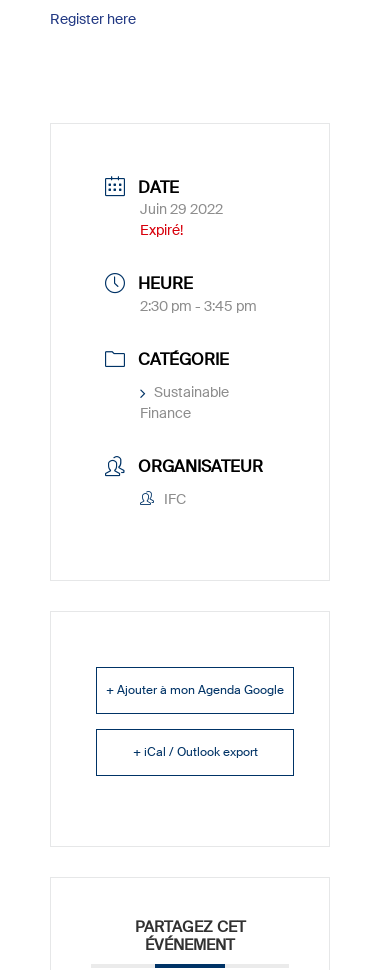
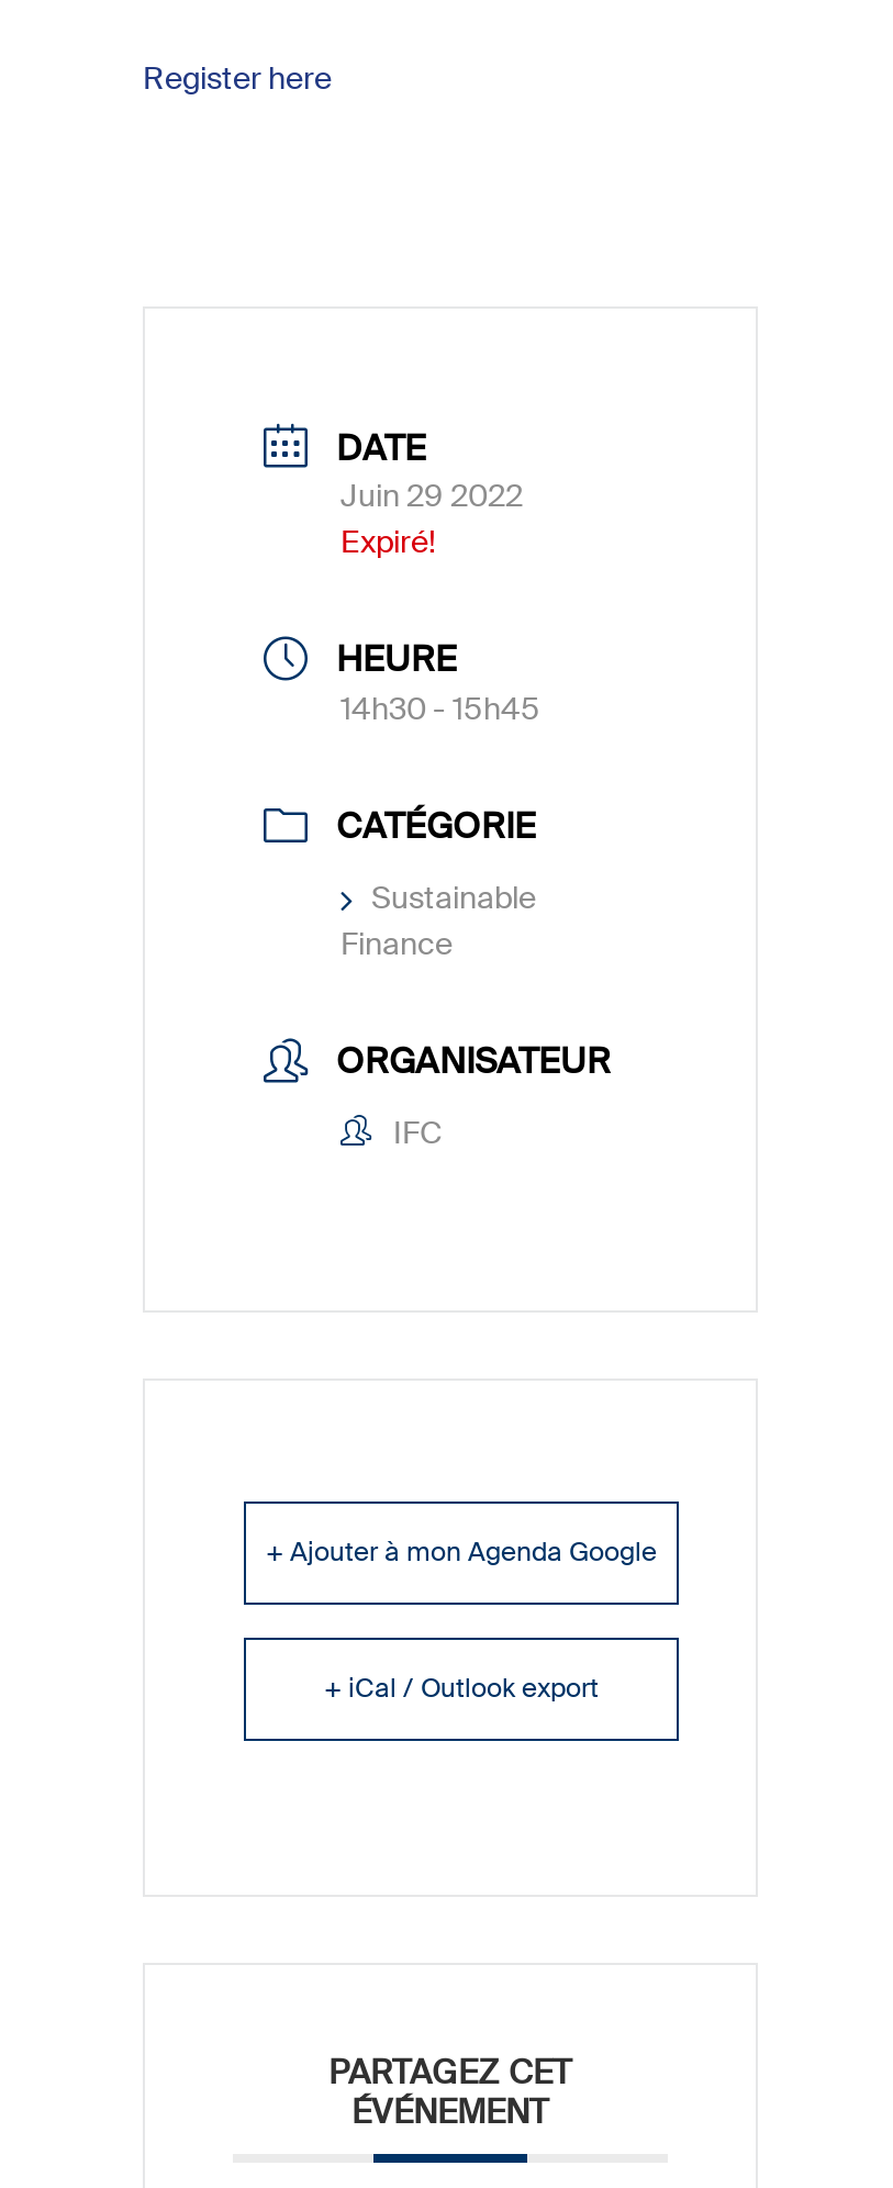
- 2:30 pm - 3:45 pm
+ 14h30 - 15h45
